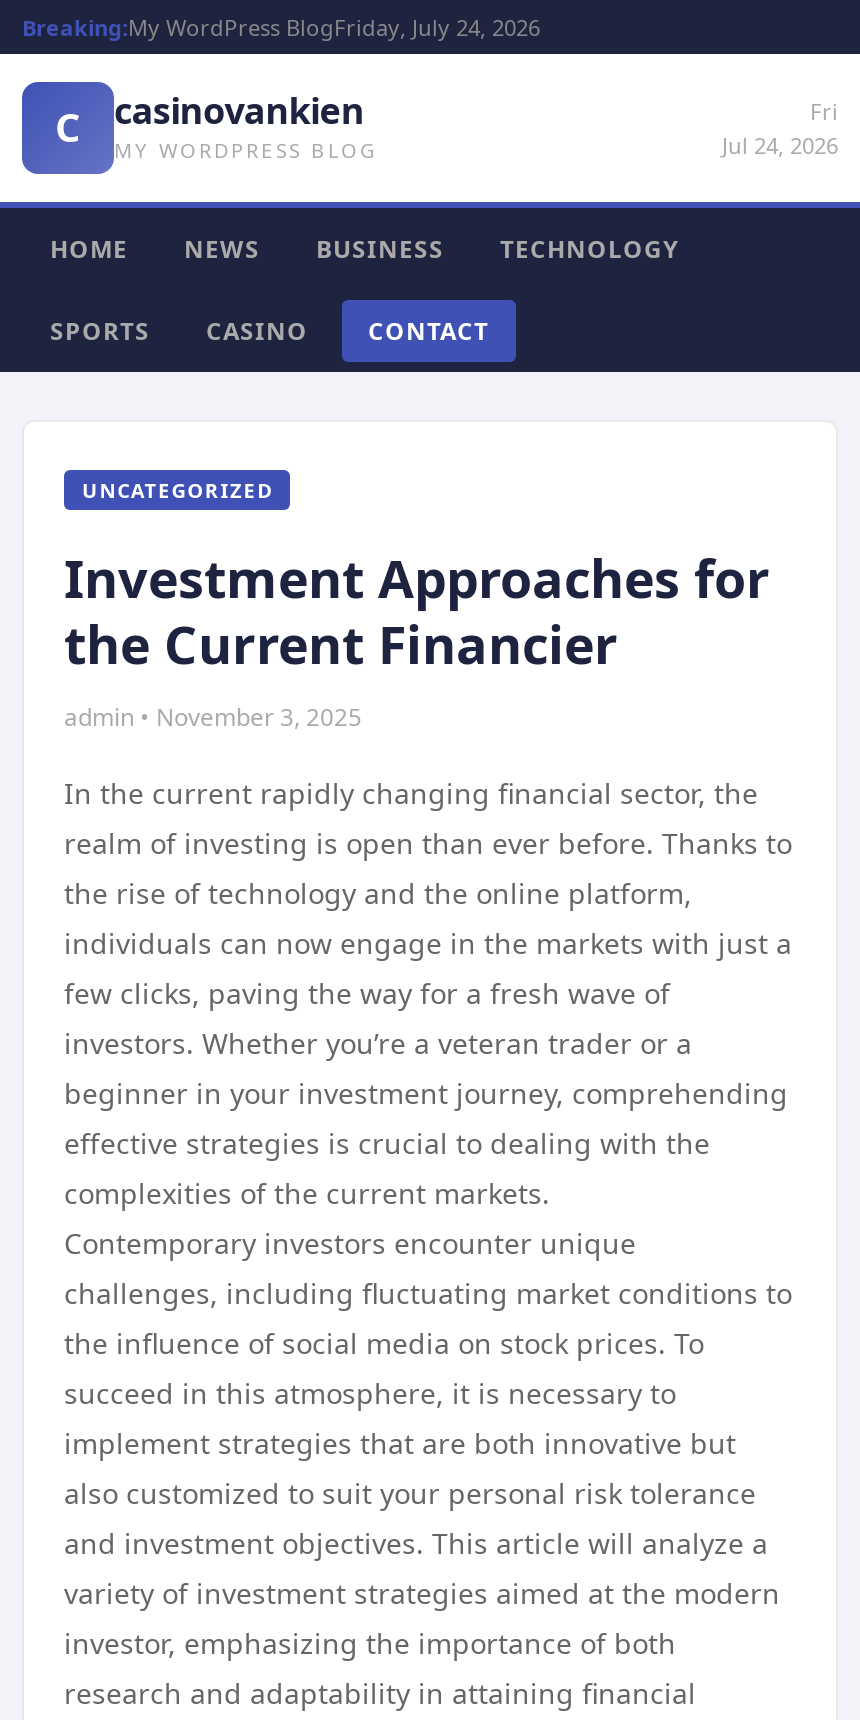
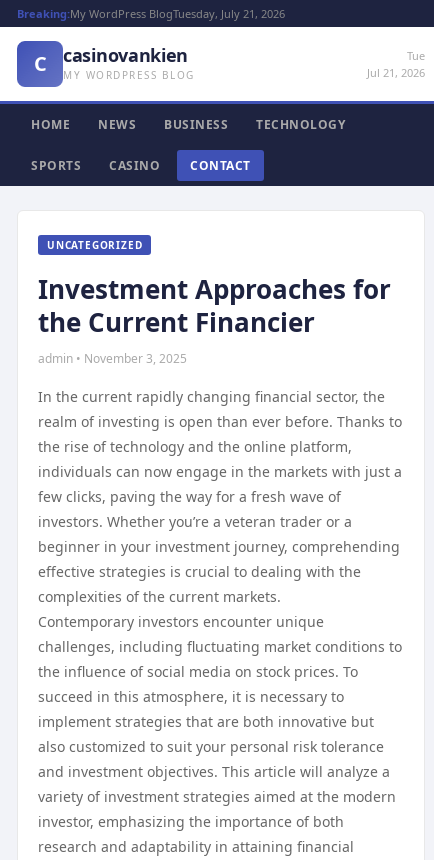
- Breaking:My WordPress BlogFriday, July 24, 2026
+ Breaking:My WordPress BlogTuesday, July 21, 2026

- Fri
- Jul 24, 2026
+ Tue
+ Jul 21, 2026
